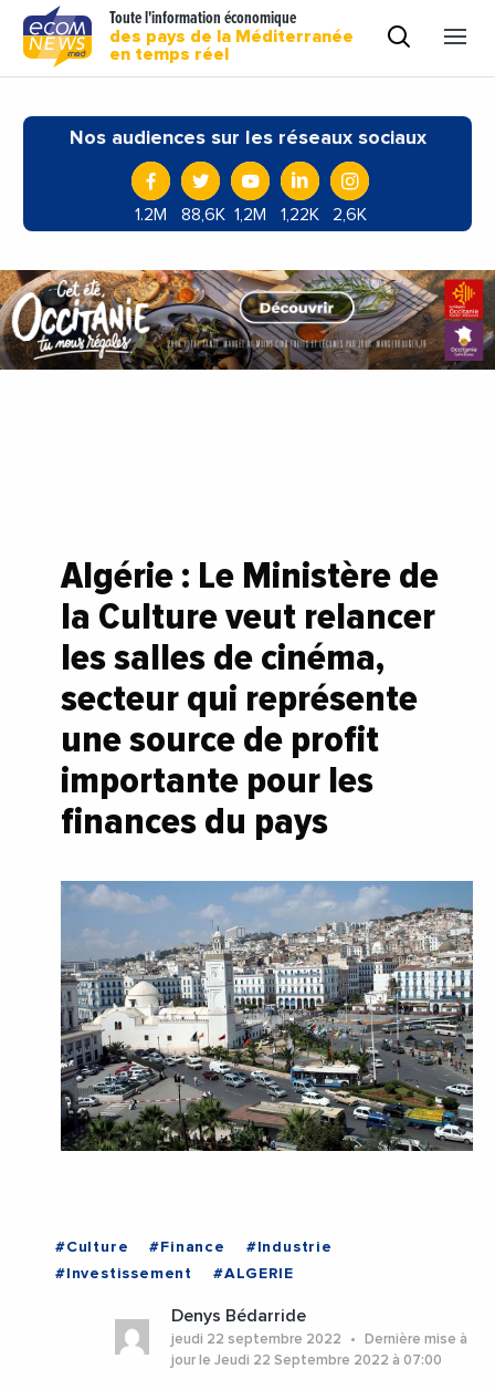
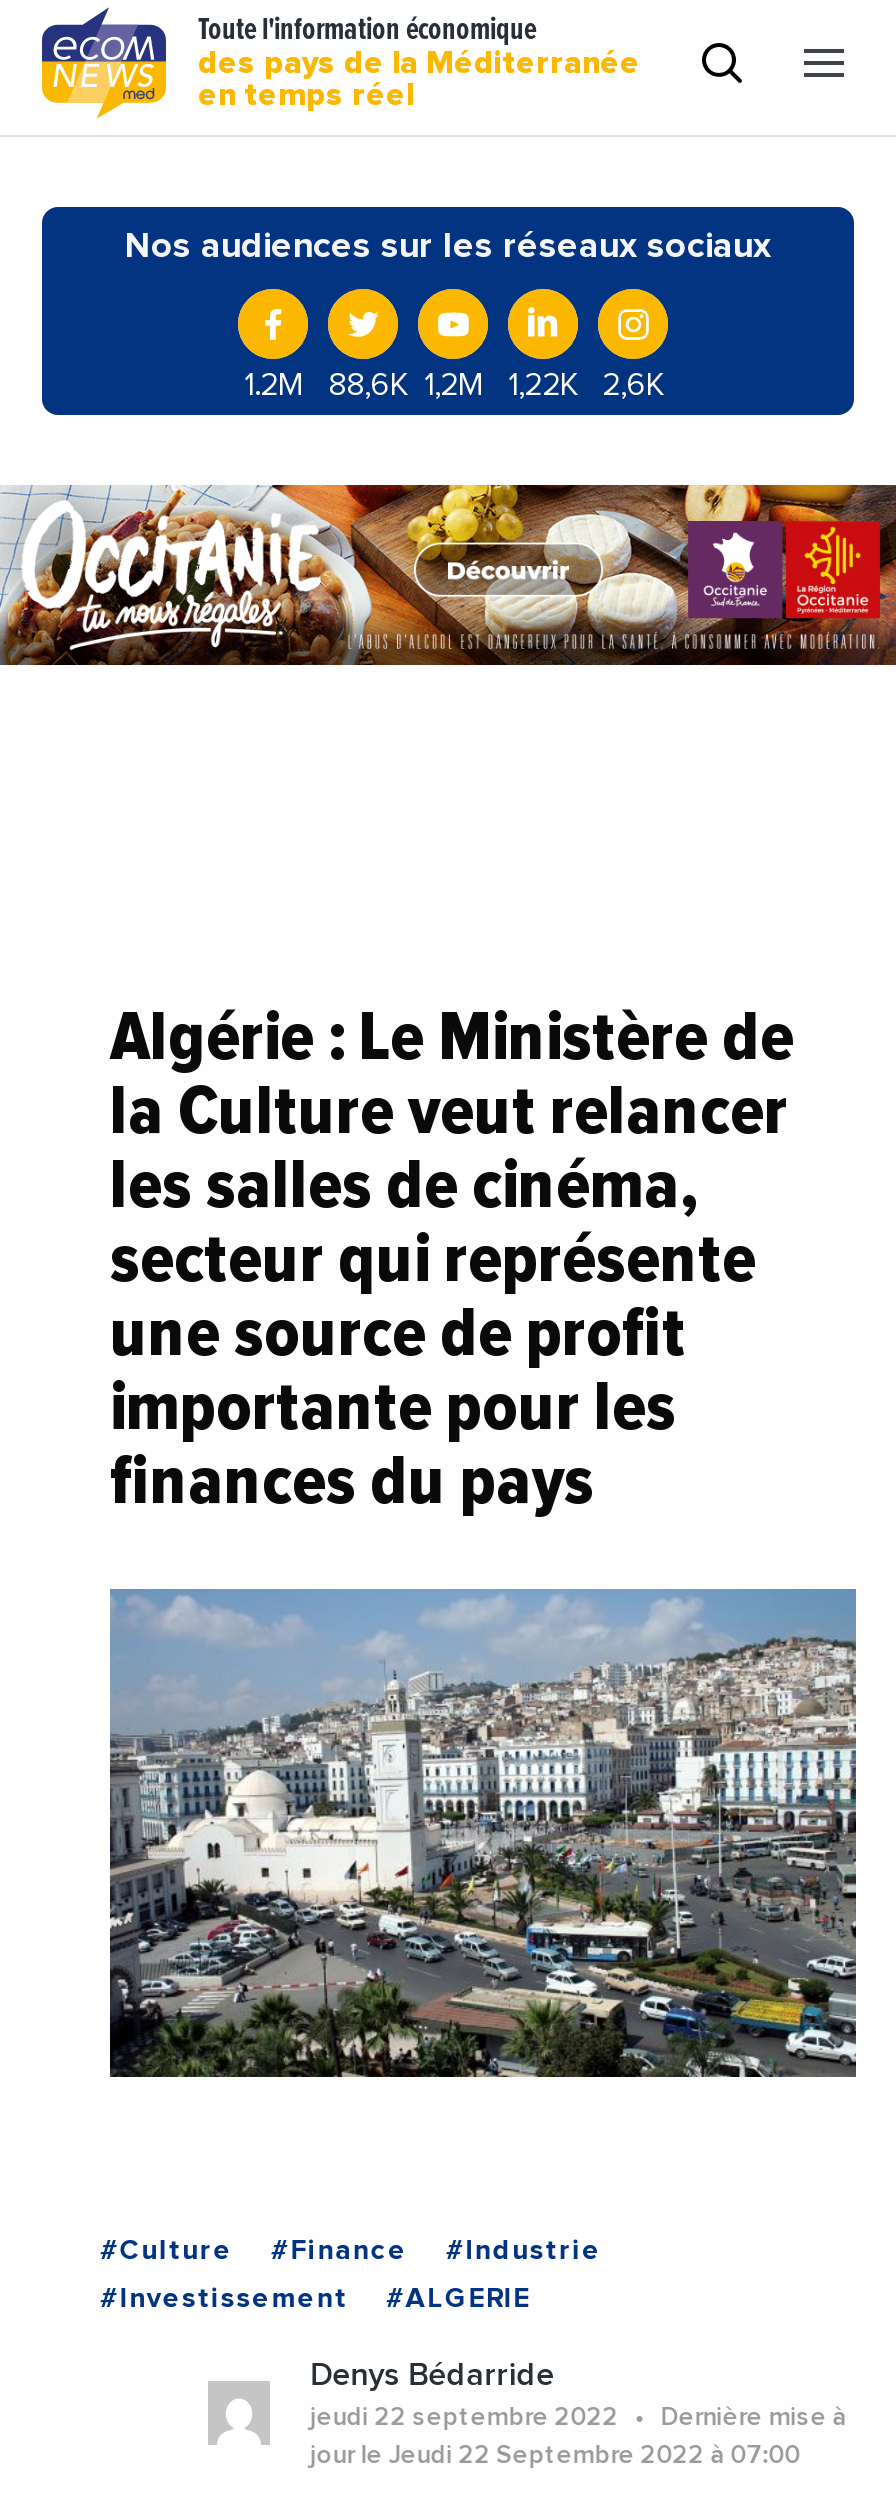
- [image]
+ [image]
